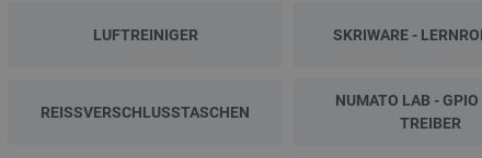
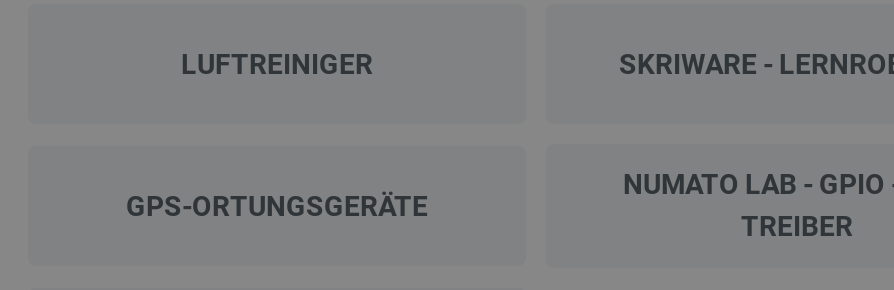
- REISSVERSCHLUSSTASCHEN
+ GPS-ORTUNGSGERÄTE
